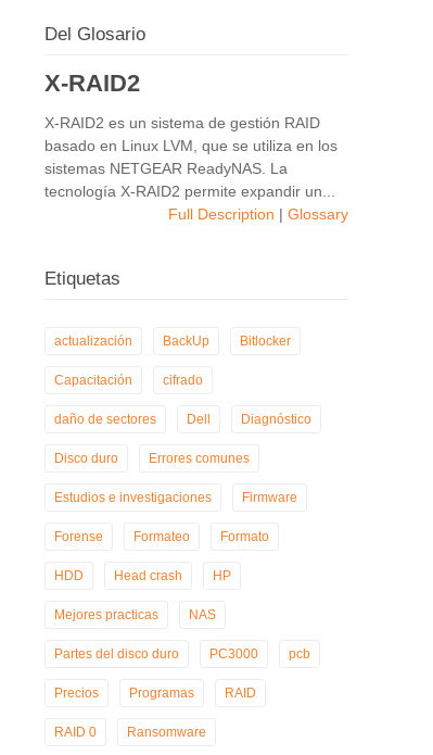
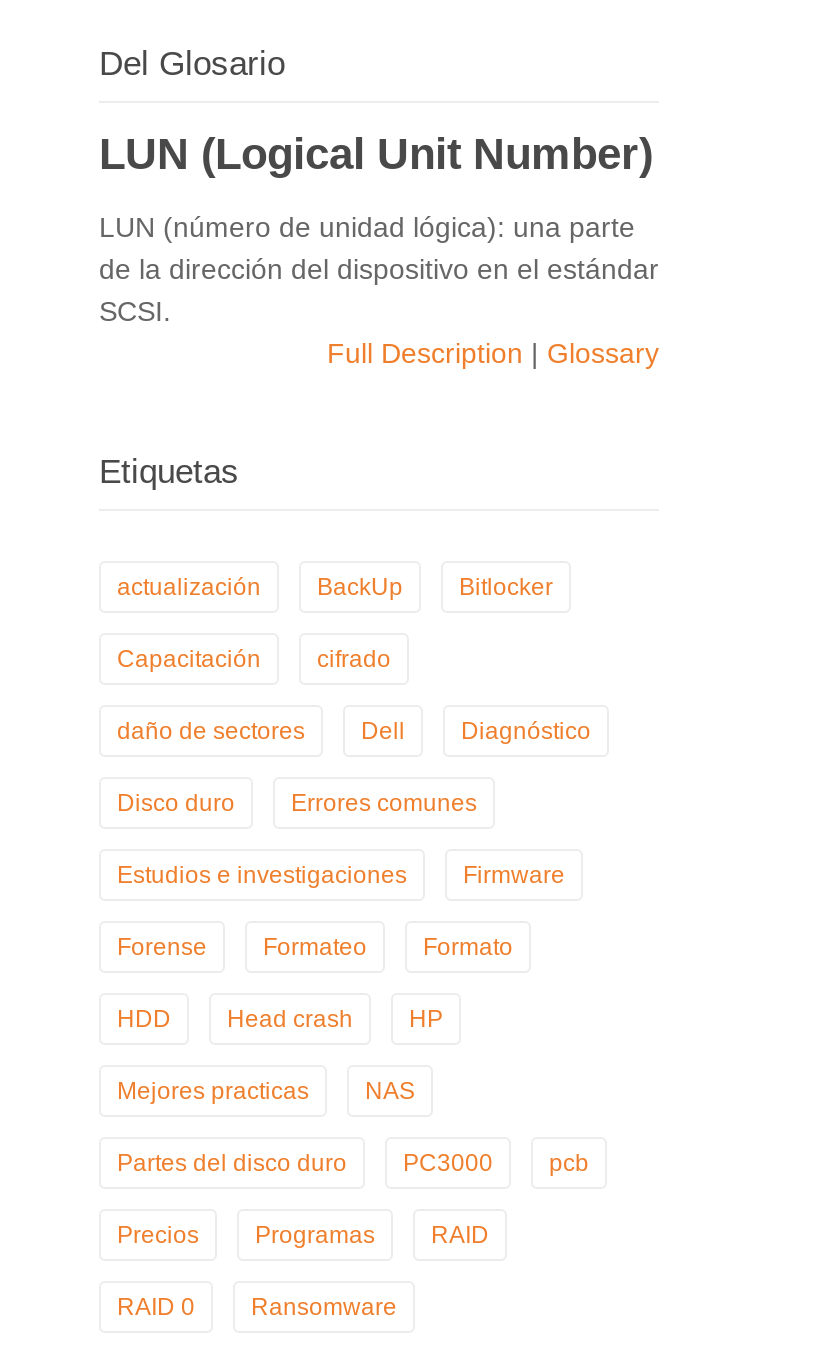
- X-RAID2
+ LUN (Logical Unit Number)

- X-RAID2 es un sistema de gestión RAID
- basado en Linux LVM, que se utiliza en los
- sistemas NETGEAR ReadyNAS. La
- tecnología X-RAID2 permite expandir un...
+ LUN (número de unidad lógica): una parte
+ de la dirección del dispositivo en el estándar
+ SCSI.
